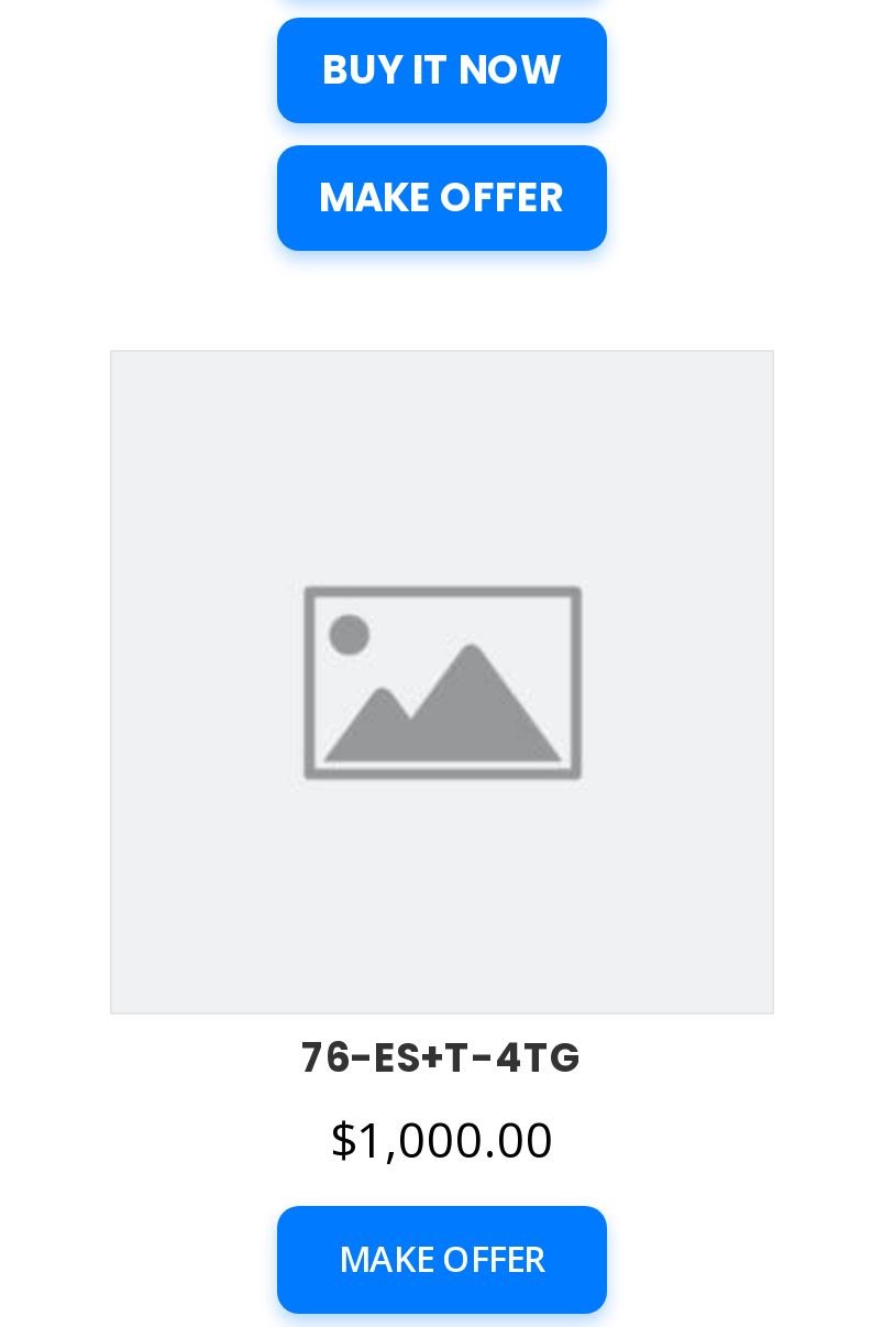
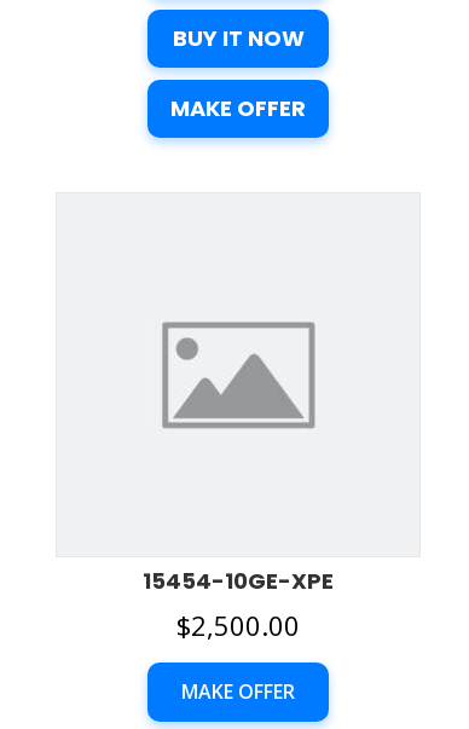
- 76-ES+T-4TG
- $1,000.00
+ 15454-10GE-XPE
+ $2,500.00
